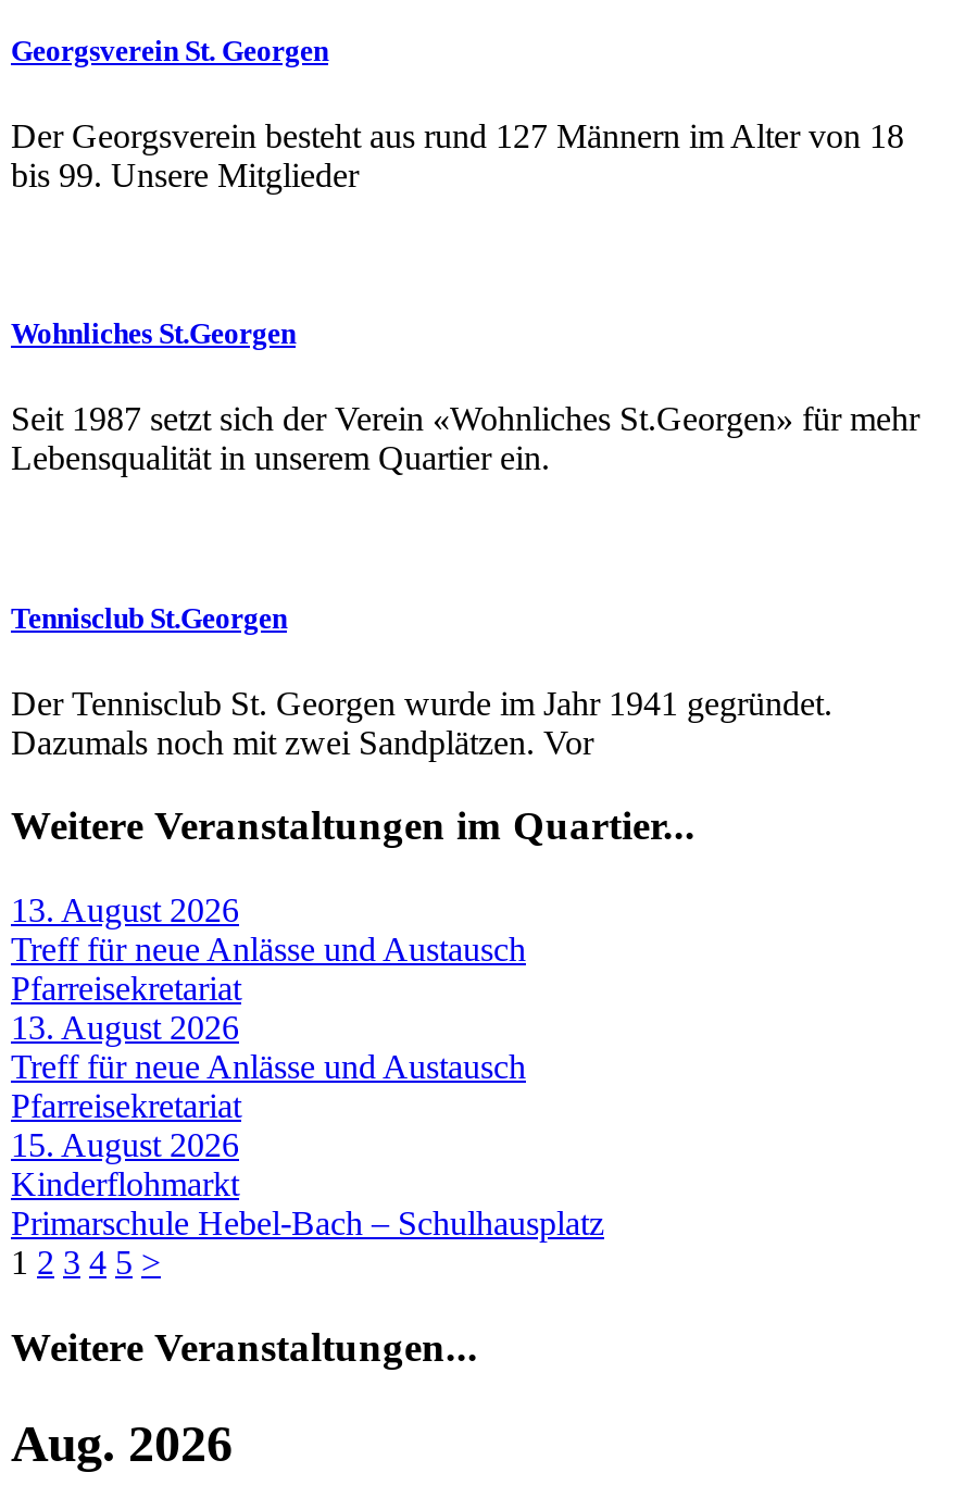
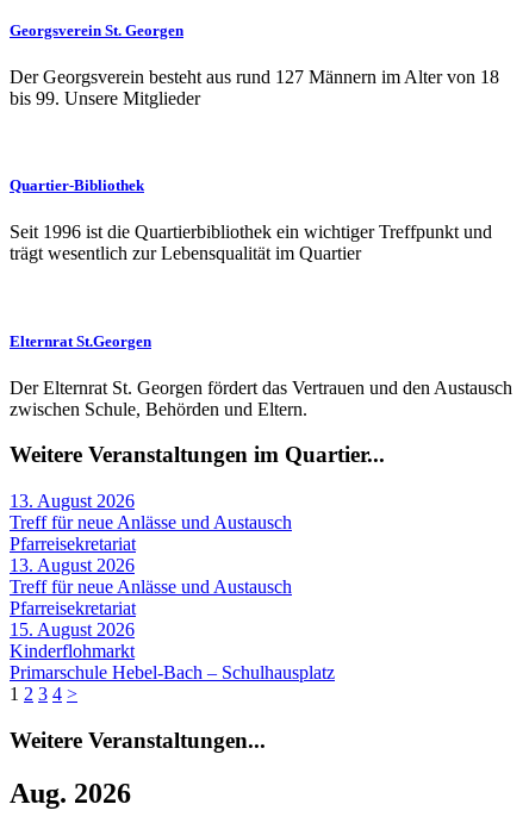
- Wohnliches St.Georgen
+ Quartier-Bibliothek

- Seit 1987 setzt sich der Verein «Wohnliches St.Georgen» für mehr
- Lebensqualität in unserem Quartier ein.
+ Seit 1996 ist die Quartierbibliothek ein wichtiger Treffpunkt und
+ trägt wesentlich zur Lebensqualität im Quartier

- Tennisclub St.Georgen
+ Elternrat St.Georgen

- Der Tennisclub St. Georgen wurde im Jahr 1941 gegründet.
- Dazumals noch mit zwei Sandplätzen. Vor
+ Der Elternrat St. Georgen fördert das Vertrauen und den Austausch
+ zwischen Schule, Behörden und Eltern.

- 1 2 3 4 5 >
+ 1 2 3 4 >
